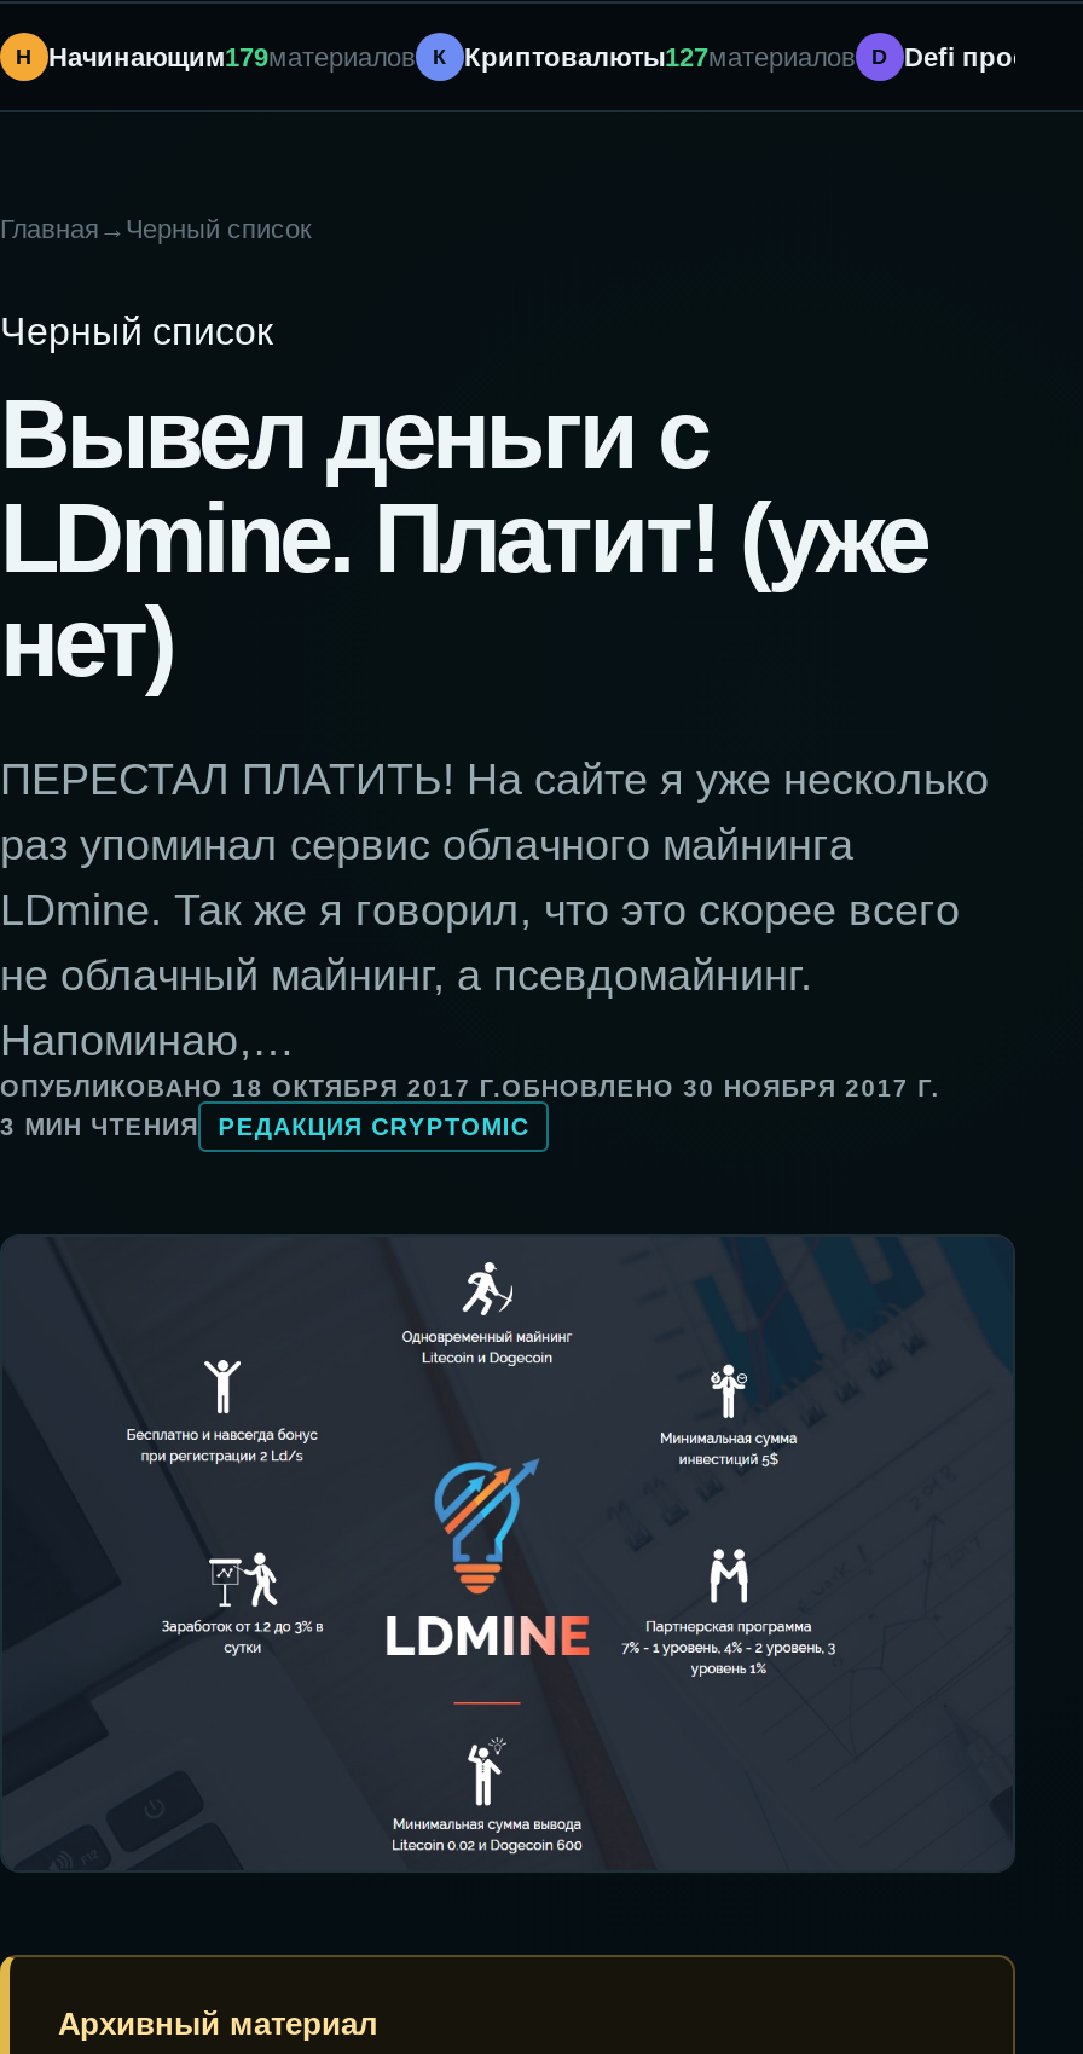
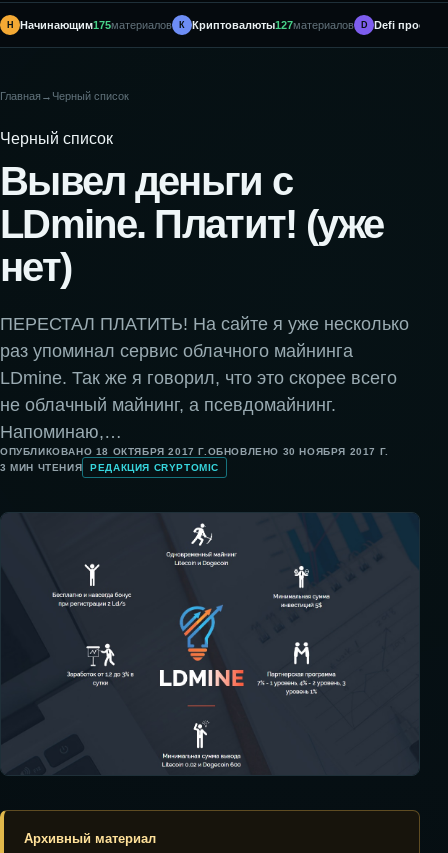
- Начинающим179материалов
+ Начинающим175материалов
